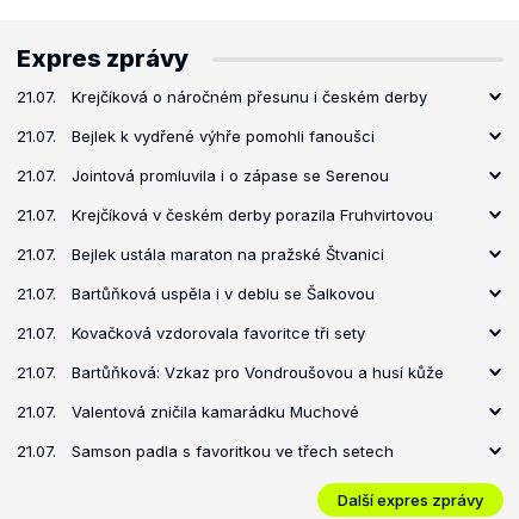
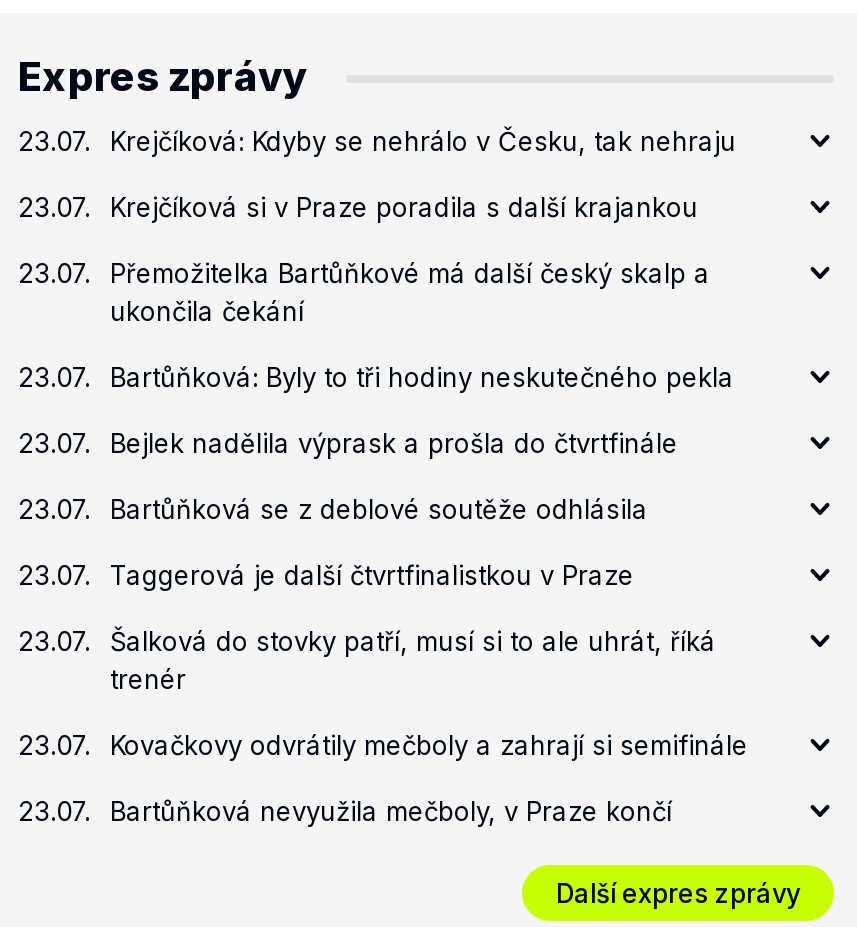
- 21.07.
- Krejčíková o náročném přesunu i českém derby
+ 23.07.
+ Krejčíková: Kdyby se nehrálo v Česku, tak nehraju

- 21.07.
- Bejlek k vydřené výhře pomohli fanoušci
+ 23.07.
+ Krejčíková si v Praze poradila s další krajankou

- 21.07.
- Jointová promluvila i o zápase se Serenou
+ 23.07.
+ Přemožitelka Bartůňkové má další český skalp a
+ ukončila čekání

- 21.07.
- Krejčíková v českém derby porazila Fruhvirtovou
+ 23.07.
+ Bartůňková: Byly to tři hodiny neskutečného pekla

- 21.07.
- Bejlek ustála maraton na pražské Štvanici
+ 23.07.
+ Bejlek nadělila výprask a prošla do čtvrtfinále

- 21.07.
- Bartůňková uspěla i v deblu se Šalkovou
+ 23.07.
+ Bartůňková se z deblové soutěže odhlásila

- 21.07.
- Kovačková vzdorovala favoritce tři sety
+ 23.07.
+ Taggerová je další čtvrtfinalistkou v Praze

- 21.07.
- Bartůňková: Vzkaz pro Vondroušovou a husí kůže
+ 23.07.
+ Šalková do stovky patří, musí si to ale uhrát, říká
+ trenér

- 21.07.
- Valentová zničila kamarádku Muchové
+ 23.07.
+ Kovačkovy odvrátily mečboly a zahrají si semifinále

- 21.07.
- Samson padla s favoritkou ve třech setech
+ 23.07.
+ Bartůňková nevyužila mečboly, v Praze končí
